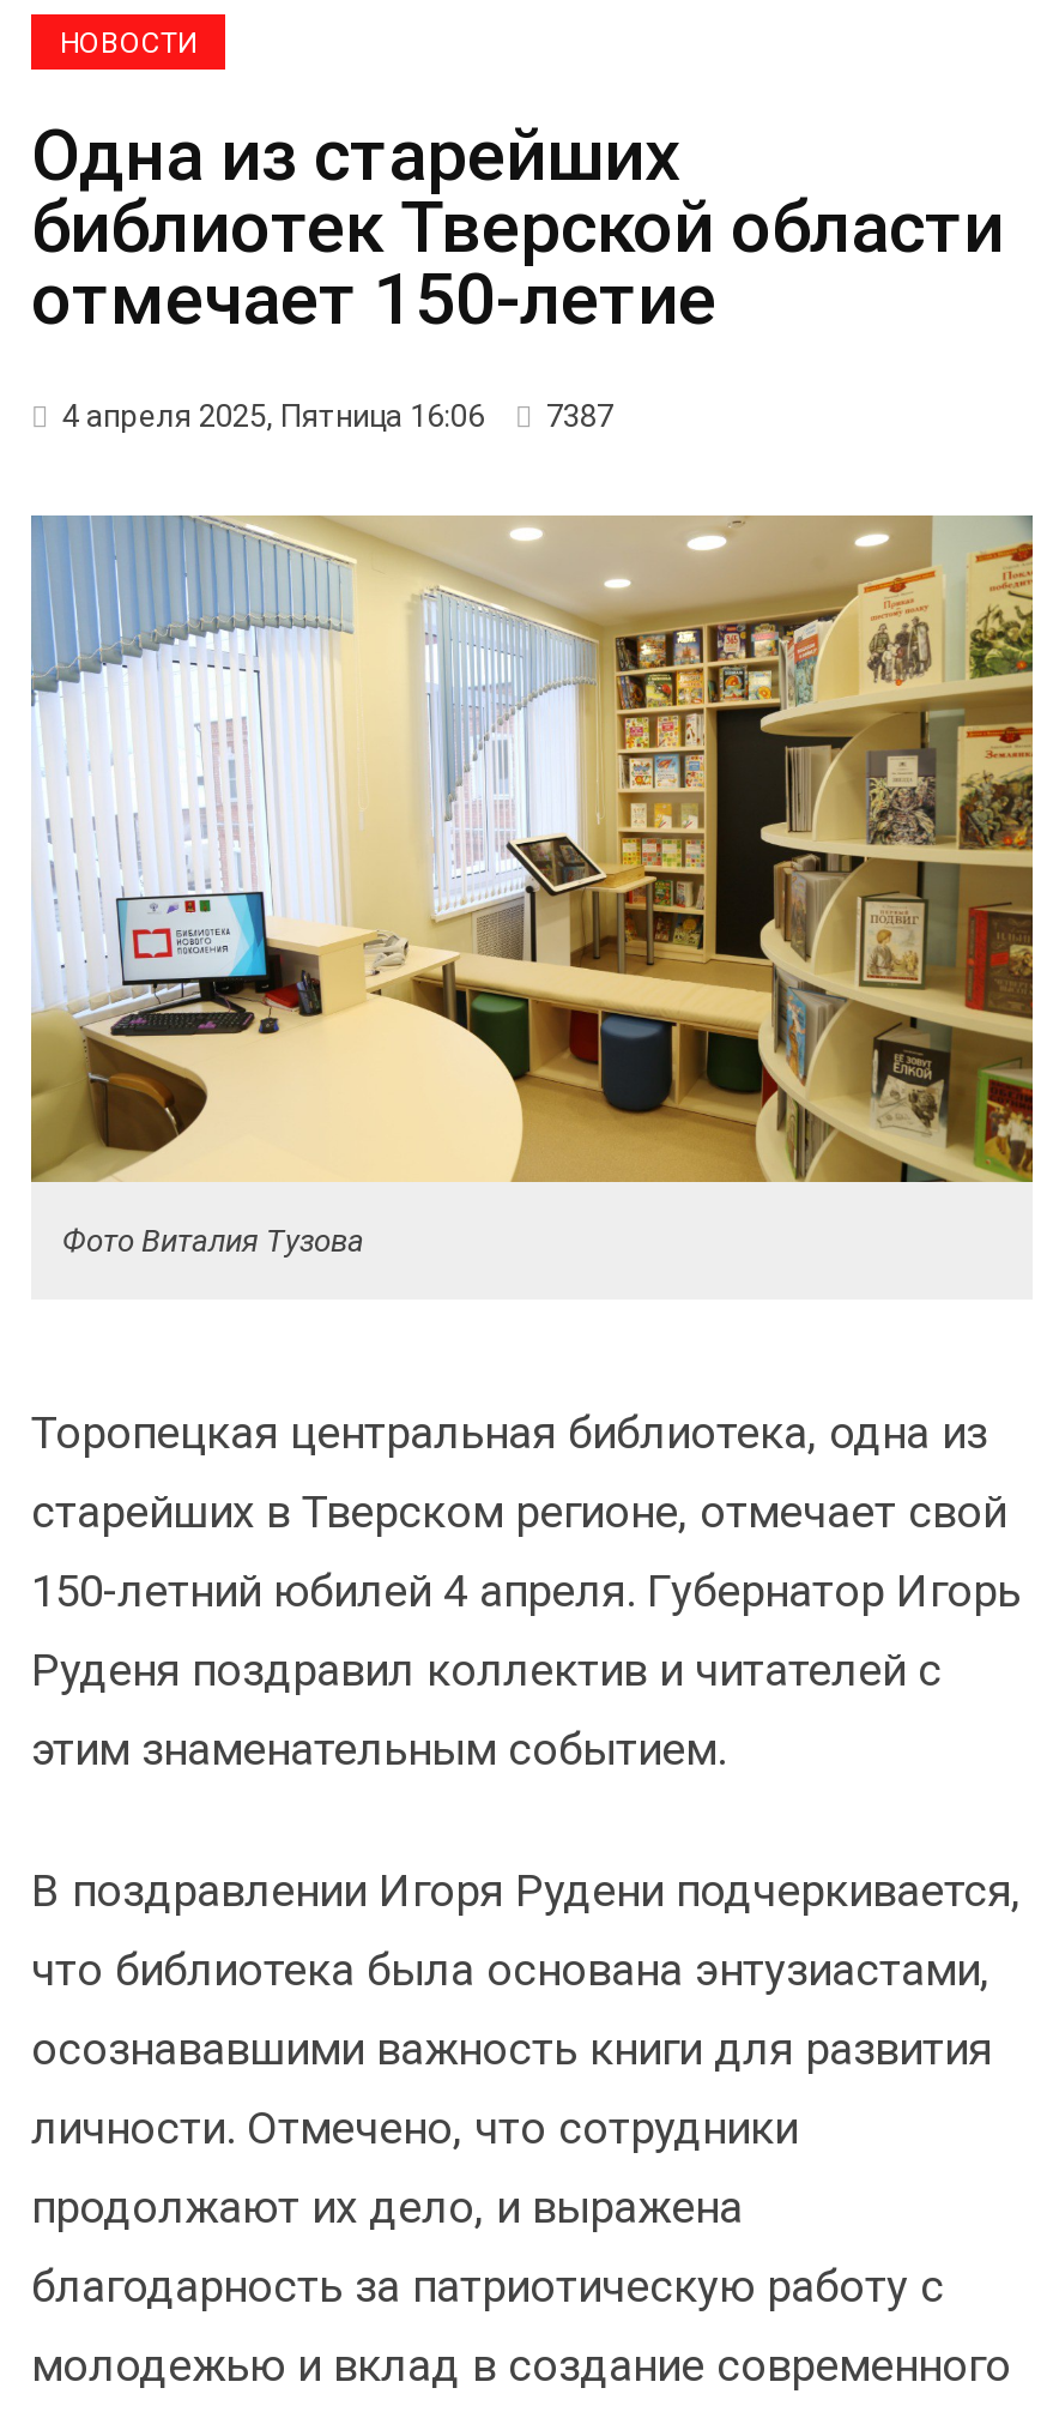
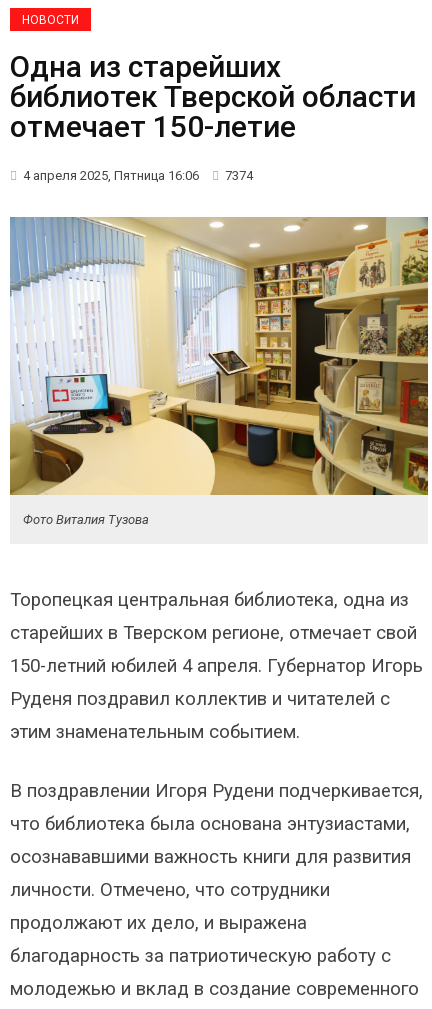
- 4 апреля 2025, Пятница 16:06 7387
+ 4 апреля 2025, Пятница 16:06 7374
